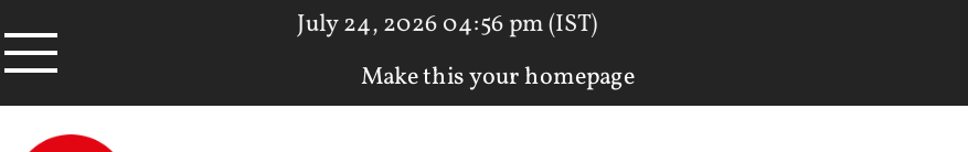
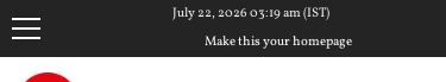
- July 24, 2026 04:56 pm (IST)
+ July 22, 2026 03:19 am (IST)
